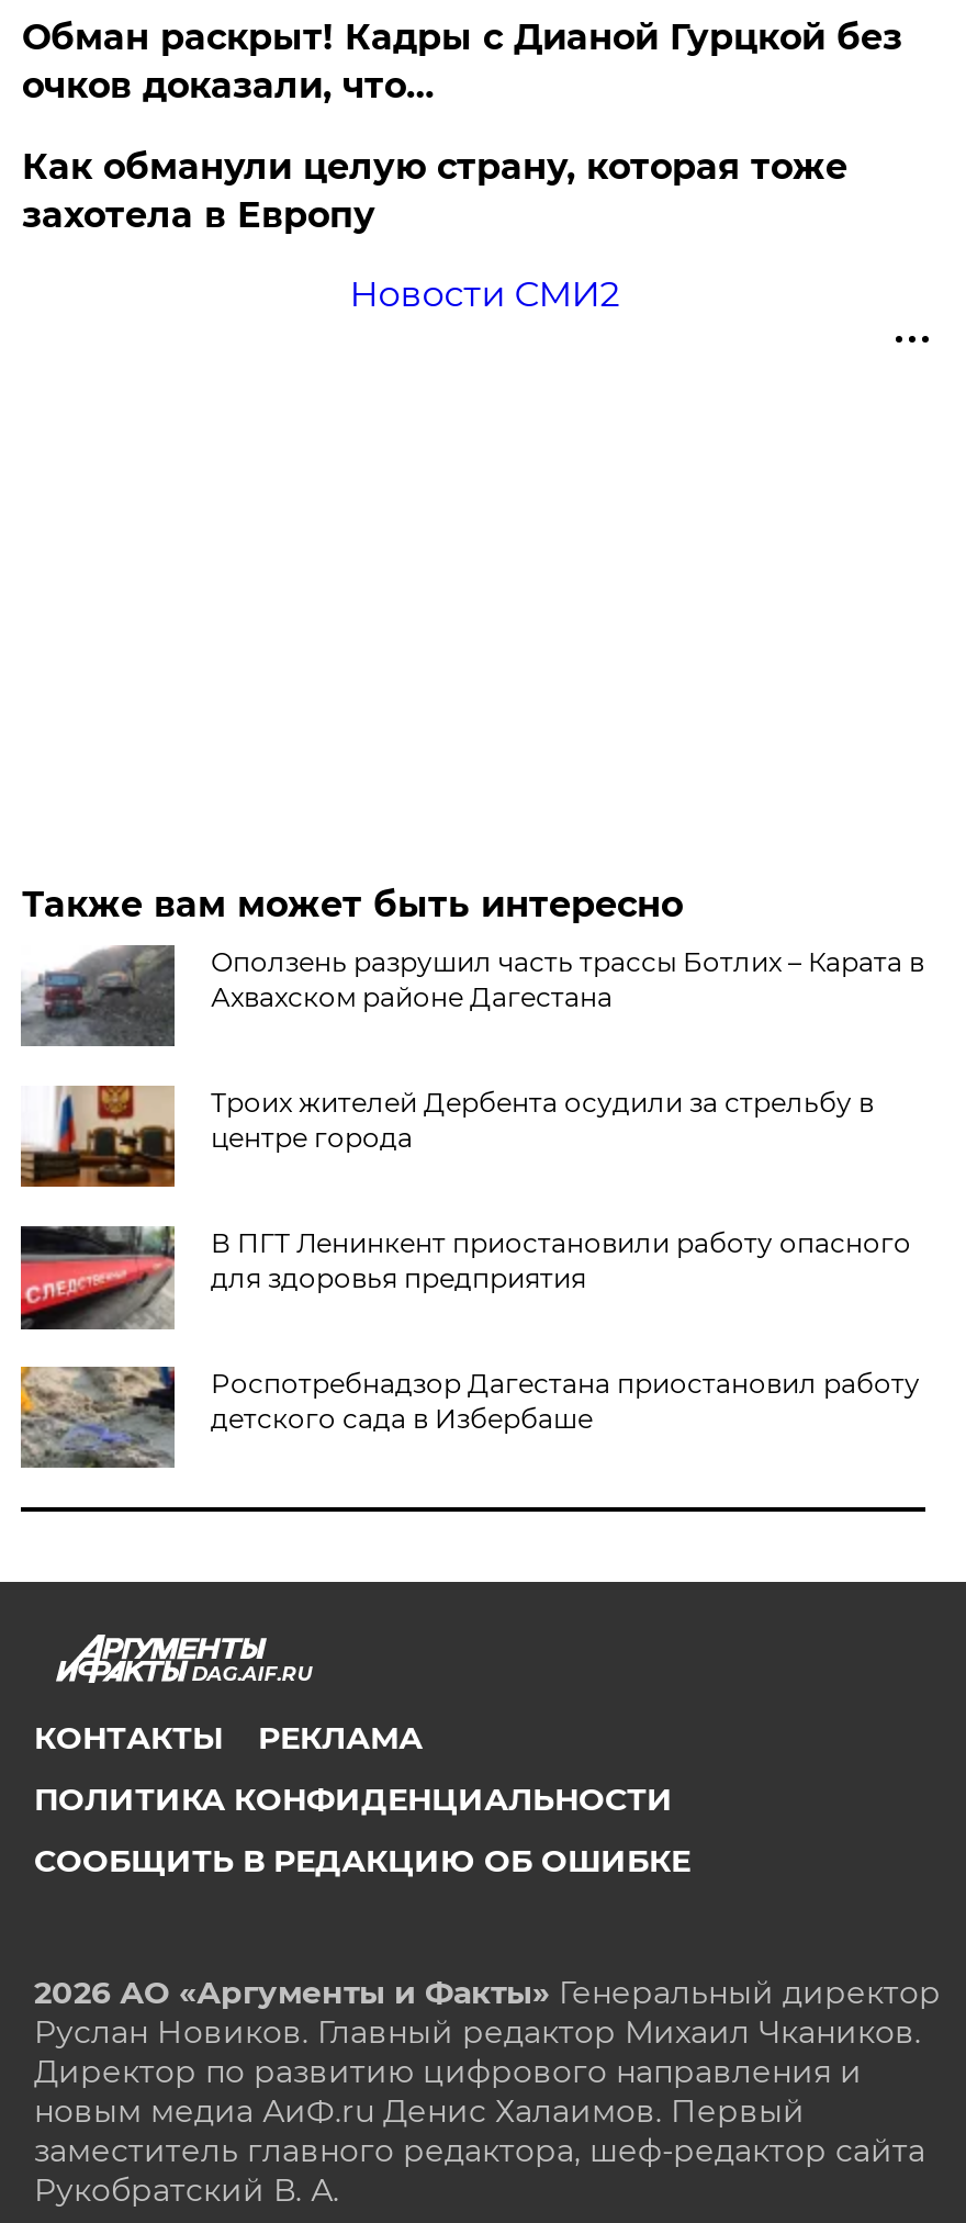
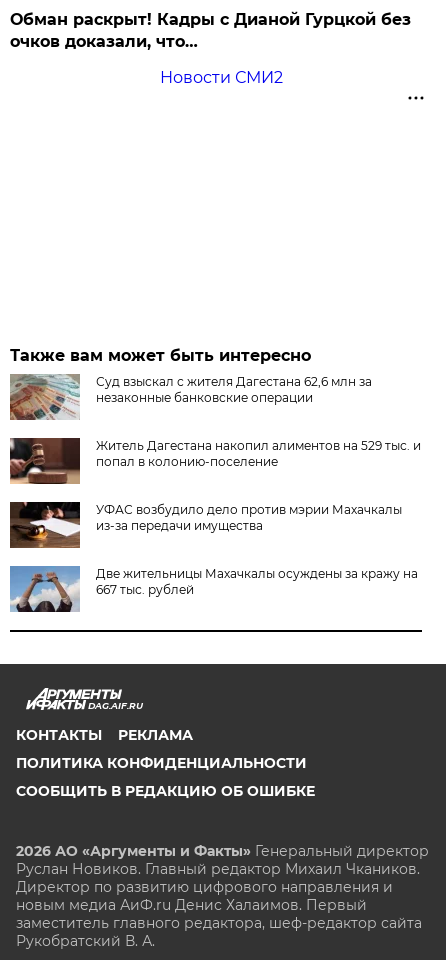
- Как обманули целую страну, которая тоже
- захотела в Европу

- [image]
- Оползень разрушил часть трассы Ботлих – Карата в
- Ахвахском районе Дагестана
+ [image]
+ Суд взыскал с жителя Дагестана 62,6 млн за
+ незаконные банковские операции

- [image]
- Троих жителей Дербента осудили за стрельбу в
- центре города
+ [image]
+ Житель Дагестана накопил алиментов на 529 тыс. и
+ попал в колонию-поселение

- [image]
- В ПГТ Ленинкент приостановили работу опасного
- для здоровья предприятия
+ [image]
+ УФАС возбудило дело против мэрии Махачкалы
+ из-за передачи имущества

- [image]
- Роспотребнадзор Дагестана приостановил работу
- детского сада в Избербаше
+ [image]
+ Две жительницы Махачкалы осуждены за кражу на
+ 667 тыс. рублей
